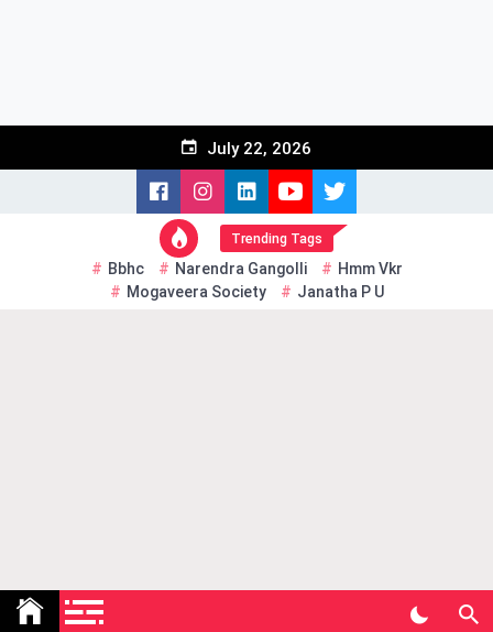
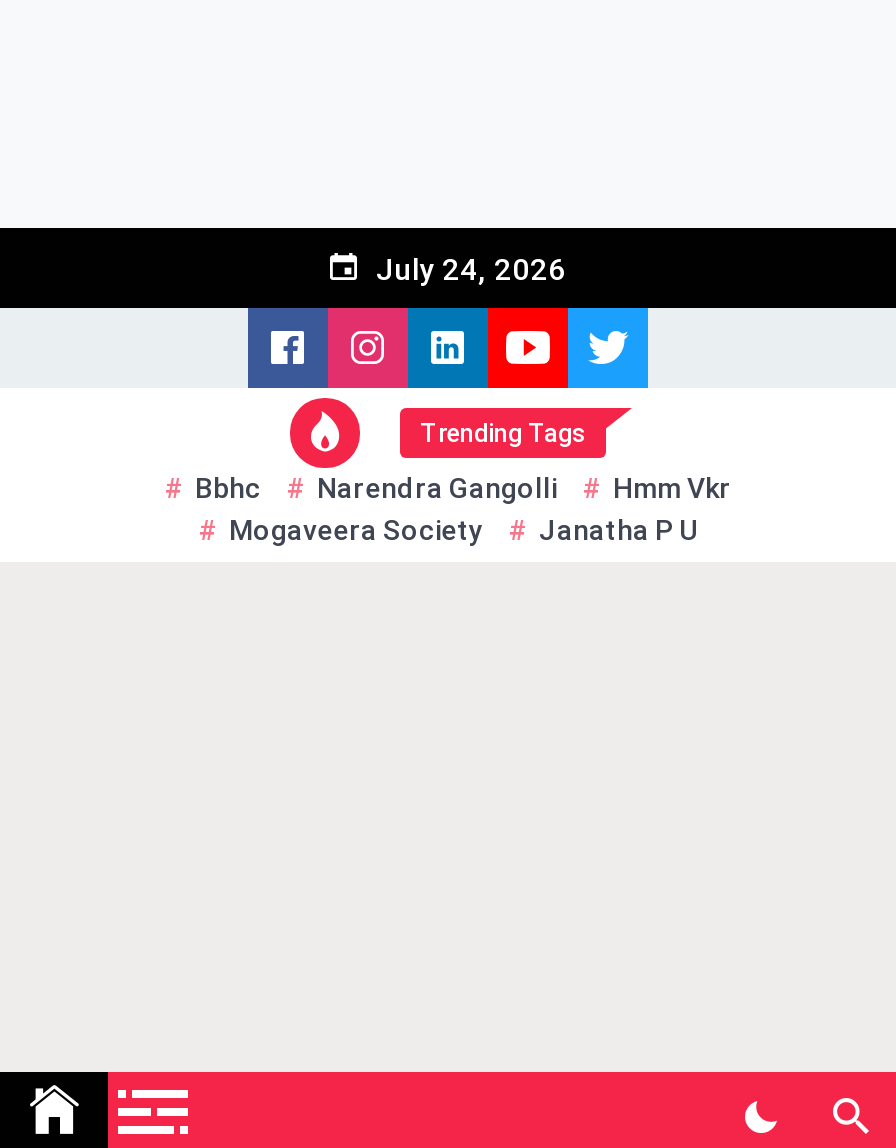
- July 22, 2026
+ July 24, 2026
